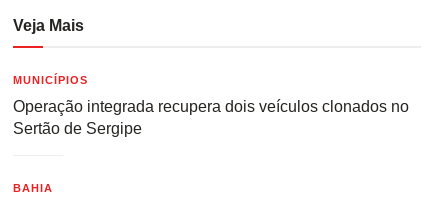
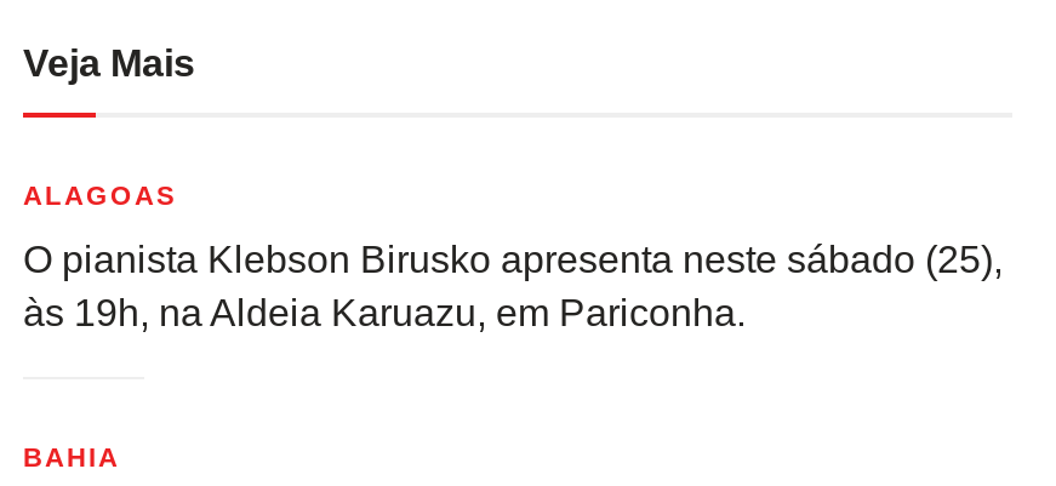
- MUNICÍPIOS
+ ALAGOAS

- Operação integrada recupera dois veículos clonados no
- Sertão de Sergipe
+ O pianista Klebson Birusko apresenta neste sábado (25),
+ às 19h, na Aldeia Karuazu, em Pariconha.
